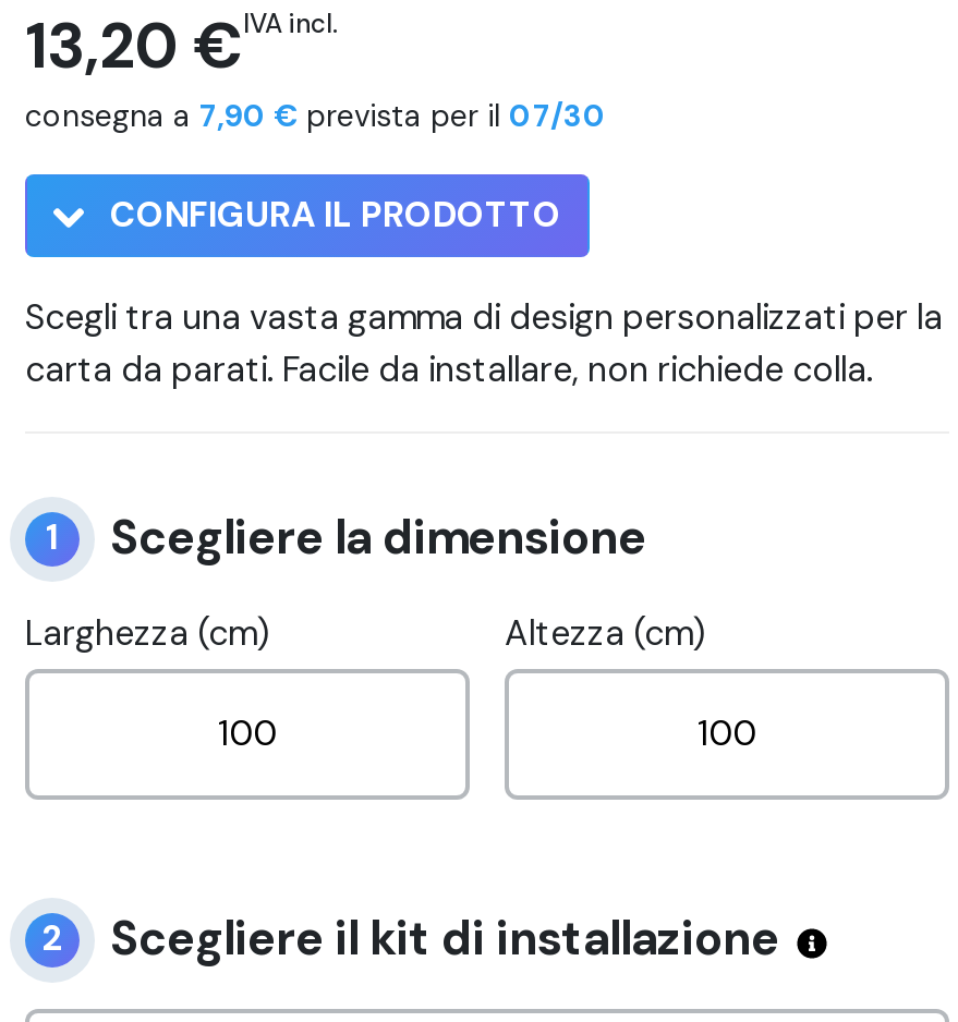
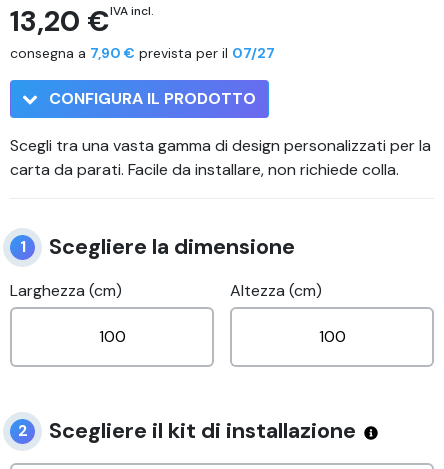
- consegna a 7,90 €prevista per il 07/30
+ consegna a 7,90 €prevista per il 07/27
